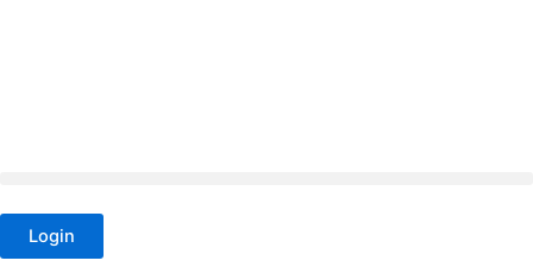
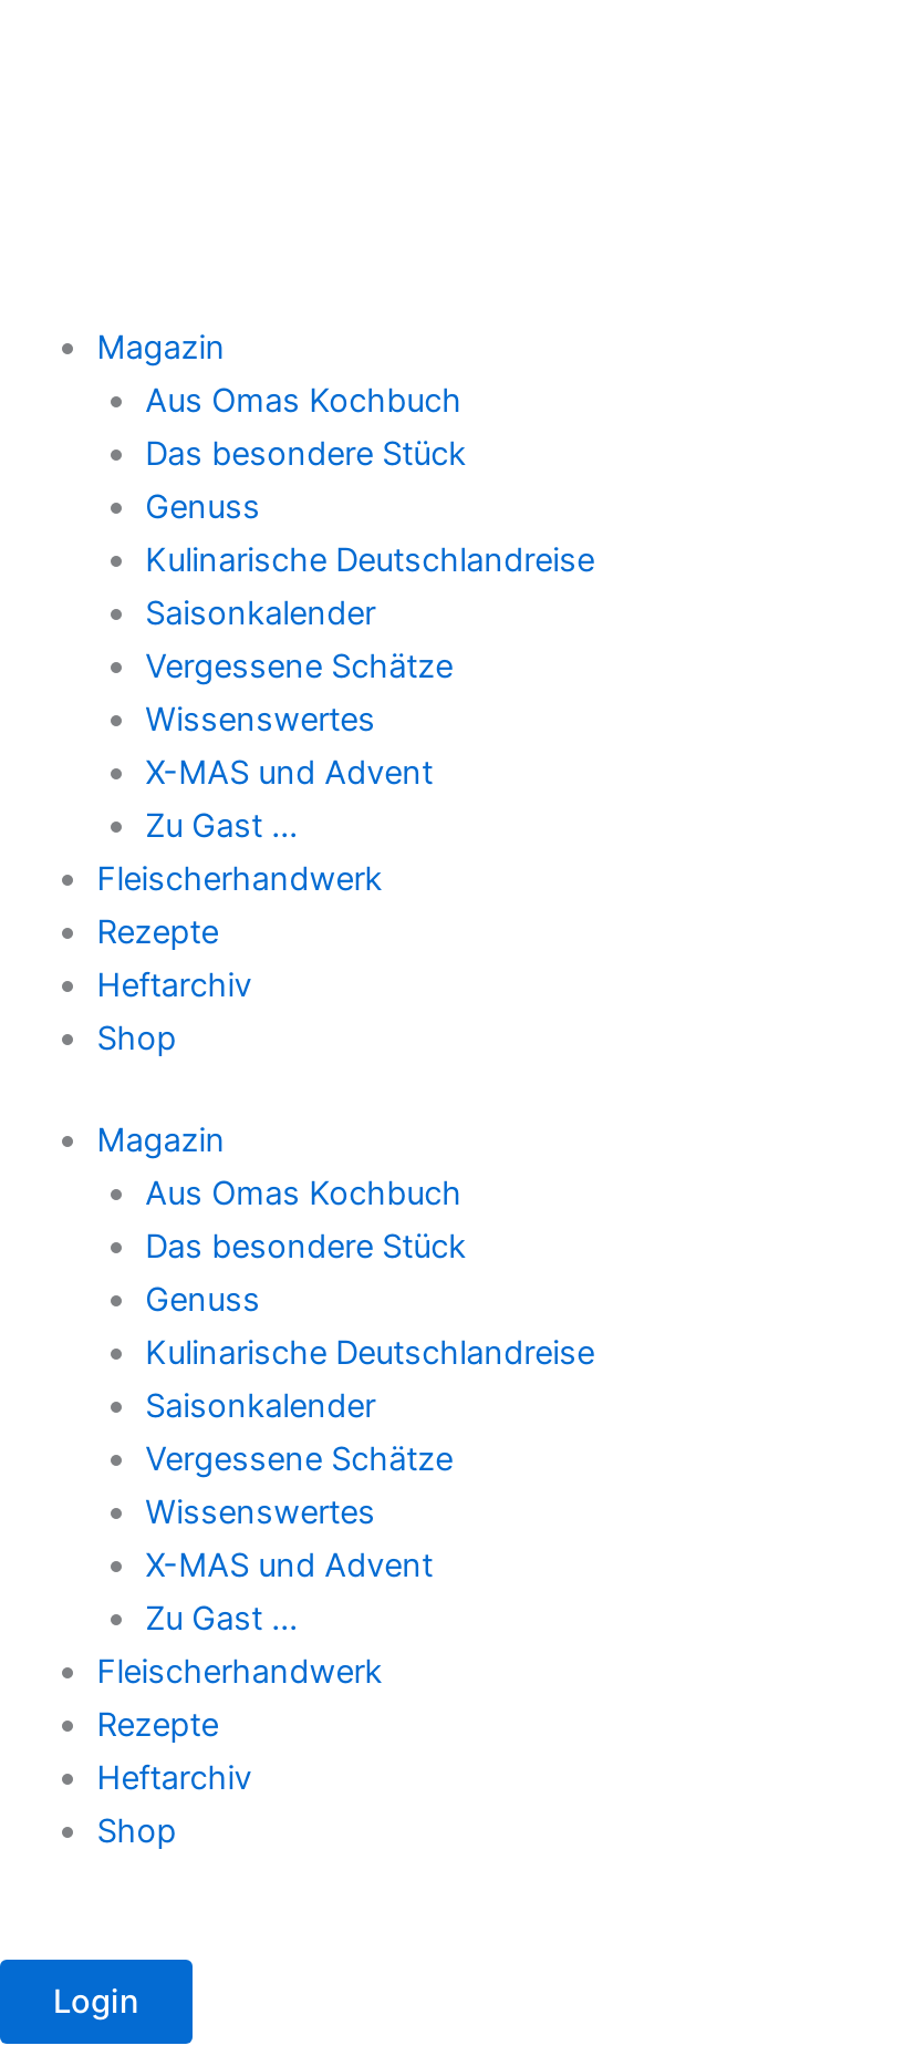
+ Magazin
+ Aus Omas Kochbuch
+ Das besondere Stück
+ Genuss
+ Kulinarische Deutschlandreise
+ Saisonkalender
+ Vergessene Schätze
+ Wissenswertes
+ X-MAS und Advent
+ Zu Gast …
+ Fleischerhandwerk
+ Rezepte
+ Heftarchiv
+ Shop
+ Magazin
+ Aus Omas Kochbuch
+ Das besondere Stück
+ Genuss
+ Kulinarische Deutschlandreise
+ Saisonkalender
+ Vergessene Schätze
+ Wissenswertes
+ X-MAS und Advent
+ Zu Gast …
+ Fleischerhandwerk
+ Rezepte
+ Heftarchiv
+ Shop
